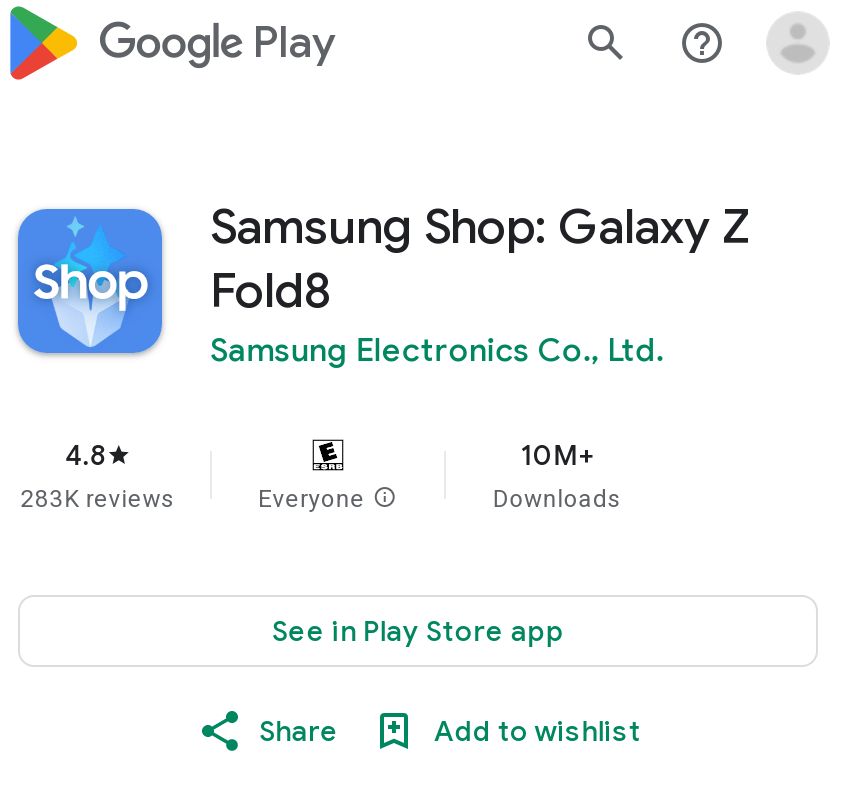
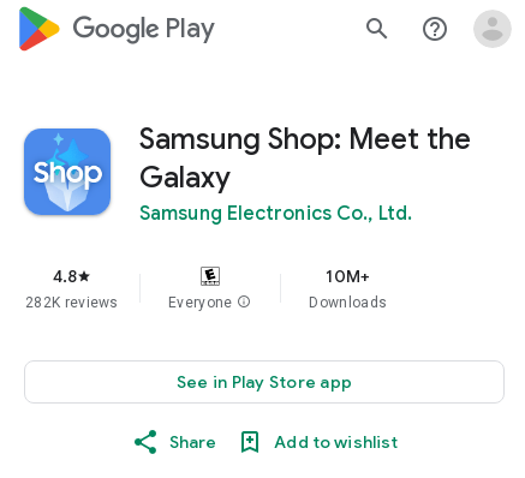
- Samsung Shop: Galaxy Z
- Fold8
+ Samsung Shop: Meet the
+ Galaxy

- 283K reviews
+ 282K reviews
